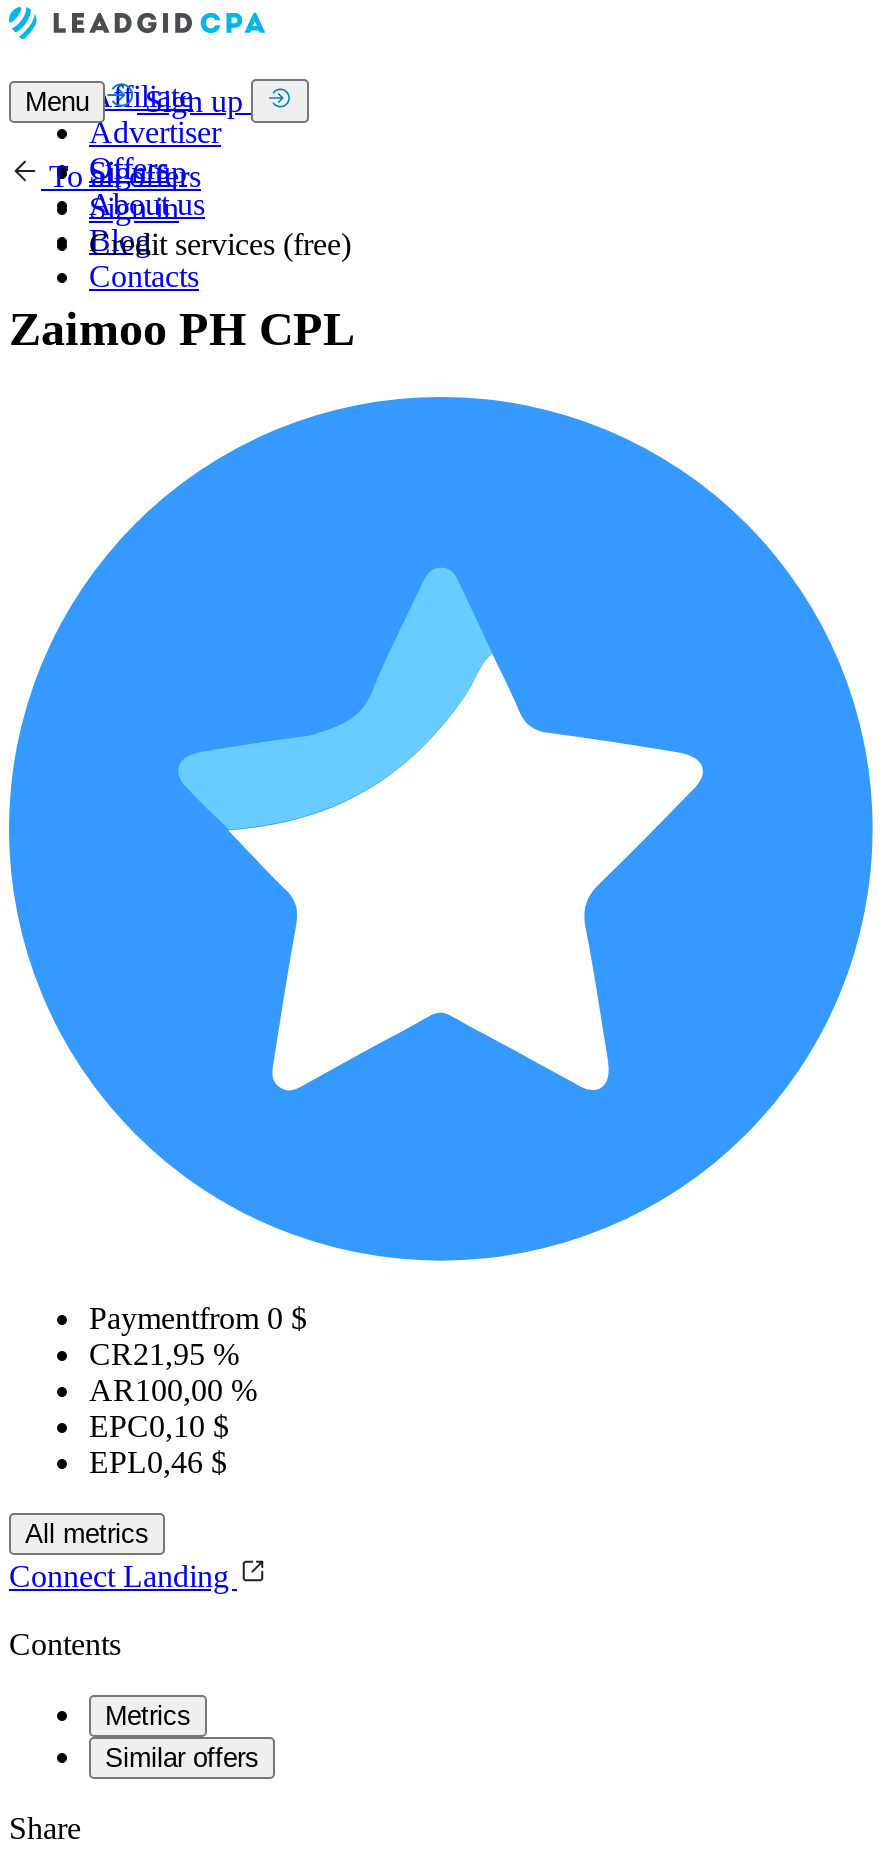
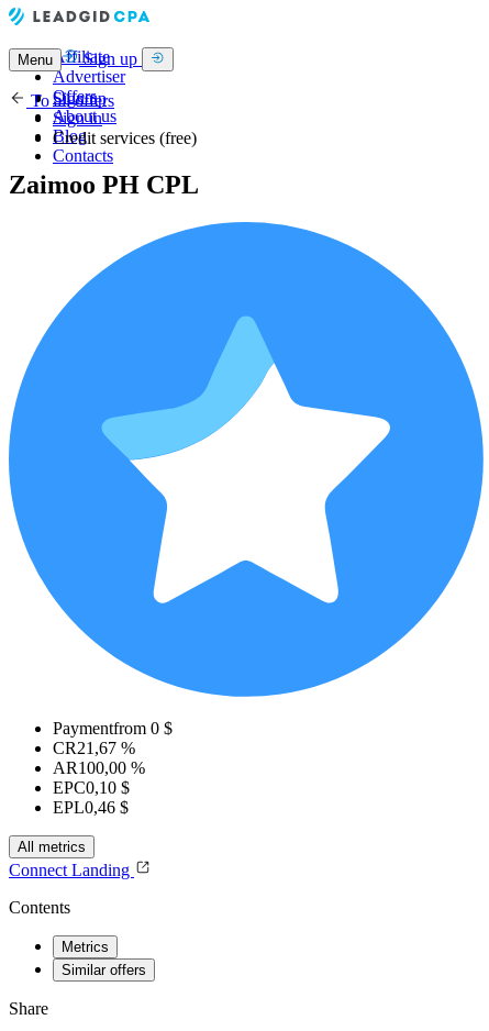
- CR21,95 %
+ CR21,67 %
